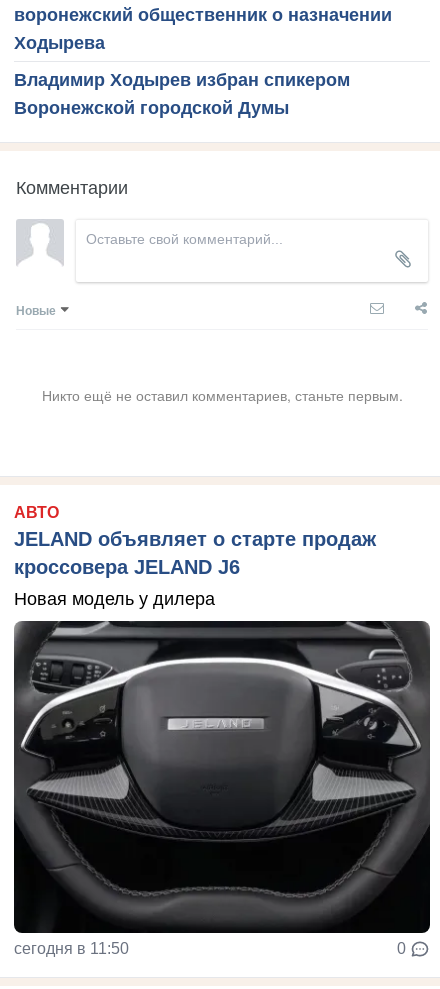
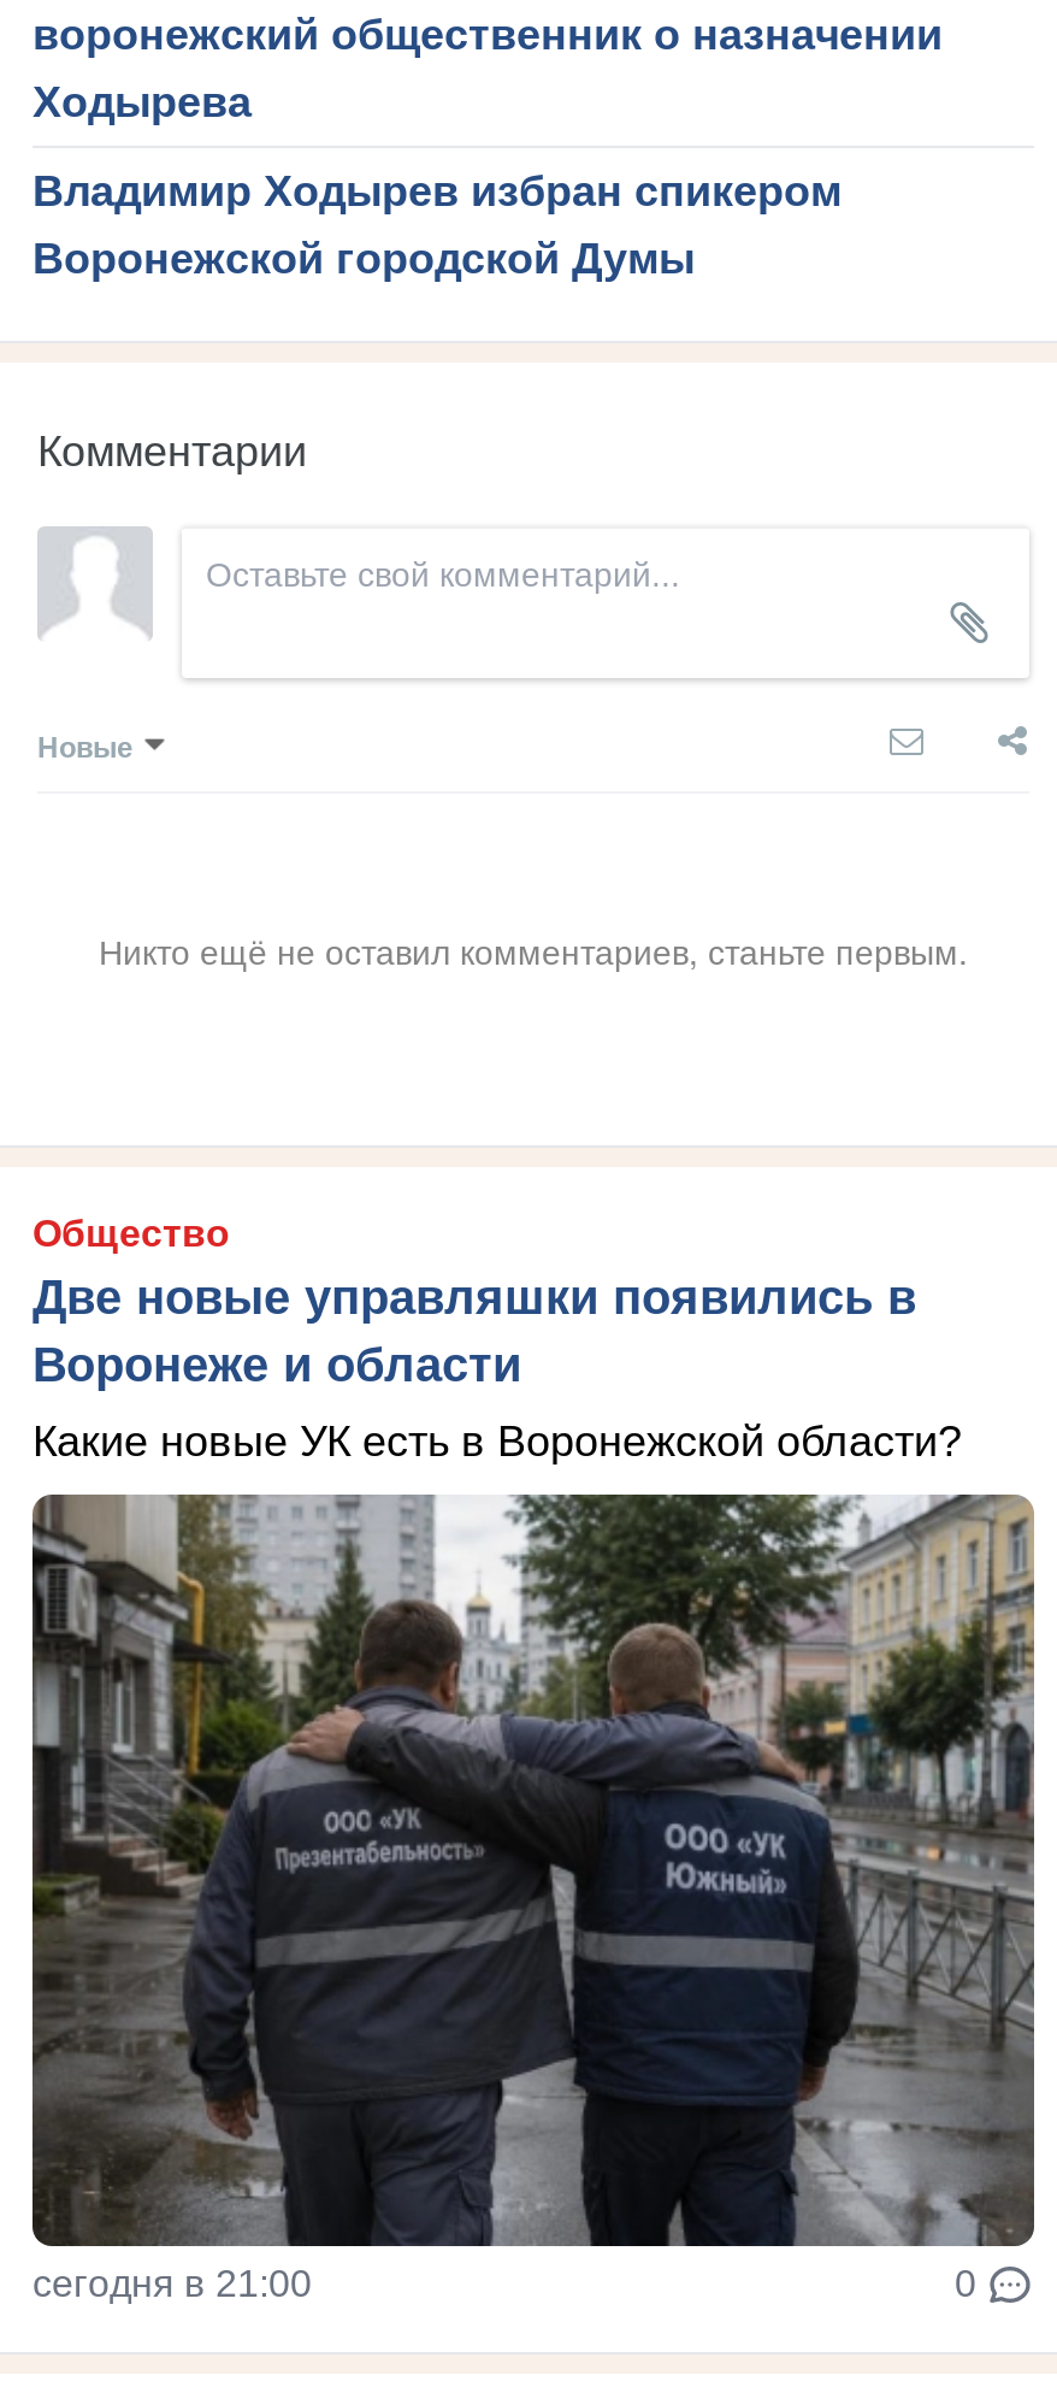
- АВТО
- JELAND объявляет о старте продаж
- кроссовера JELAND J6
+ Общество
+ Две новые управляшки появились в
+ Воронеже и области

- Новая модель у дилера
+ Какие новые УК есть в Воронежской области?

- [image]
- сегодня в 11:50
+ [image]
+ сегодня в 21:00
